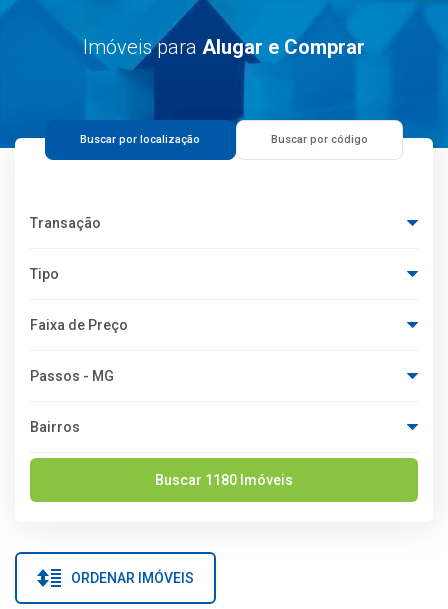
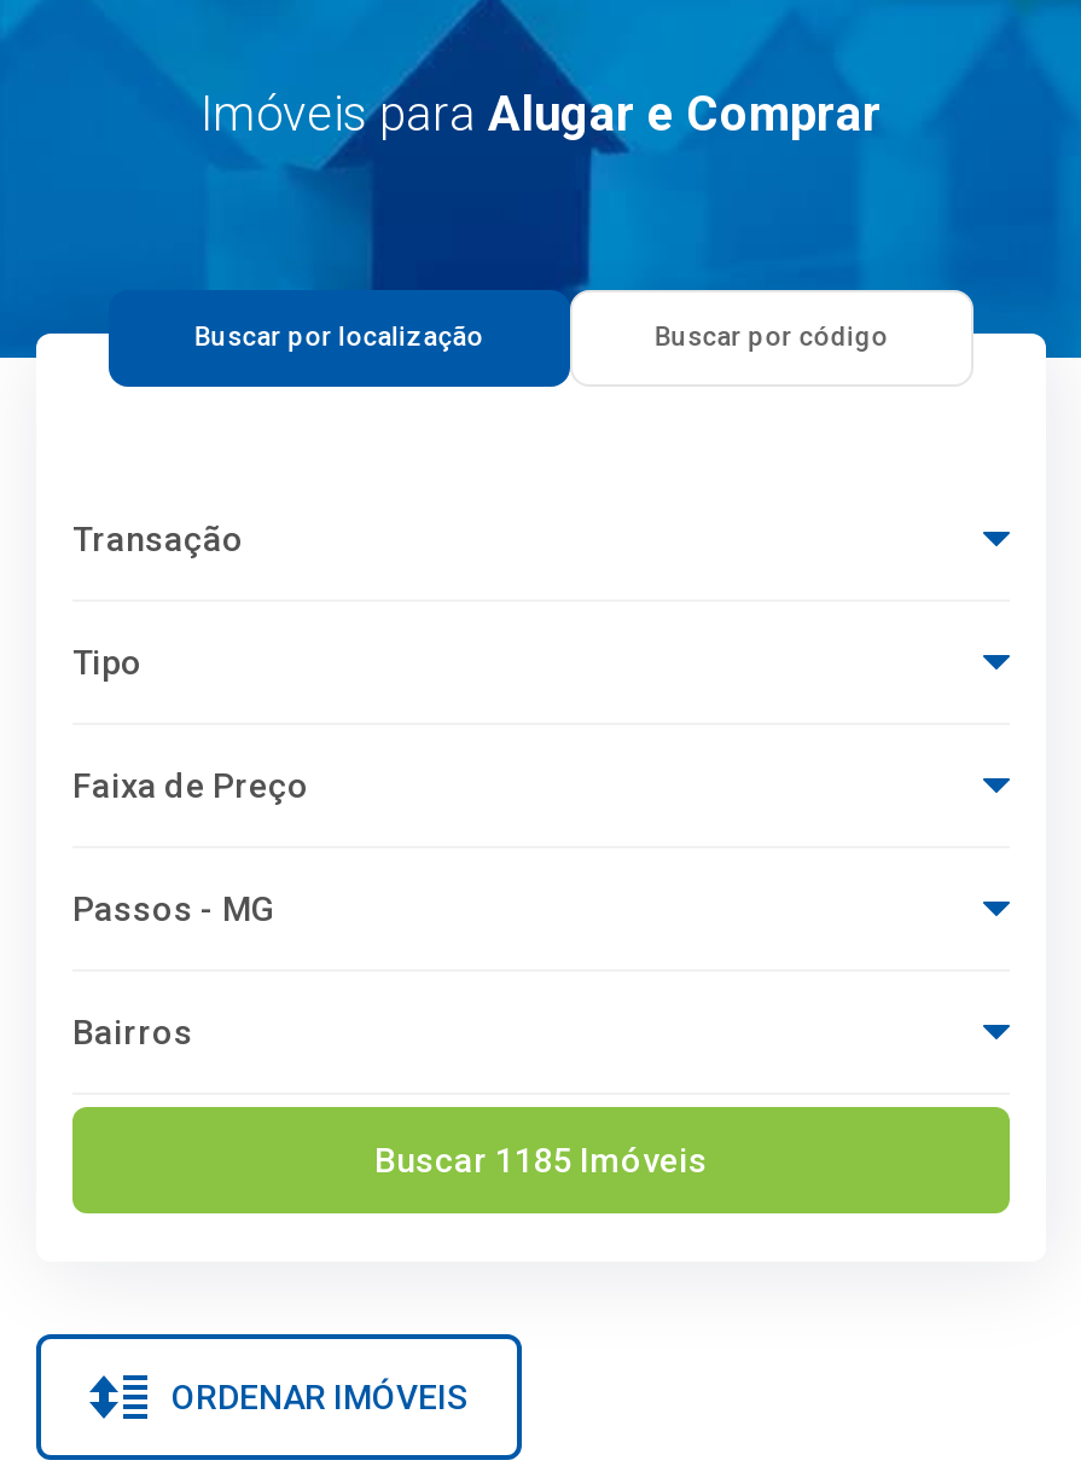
- Buscar 1180 Imóveis
+ Buscar 1185 Imóveis
